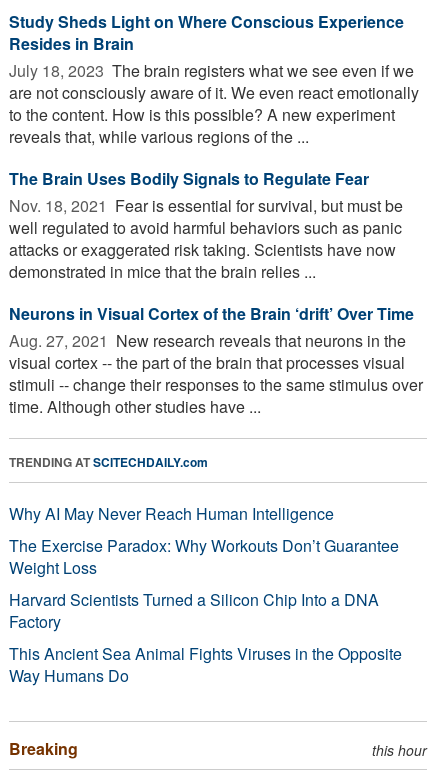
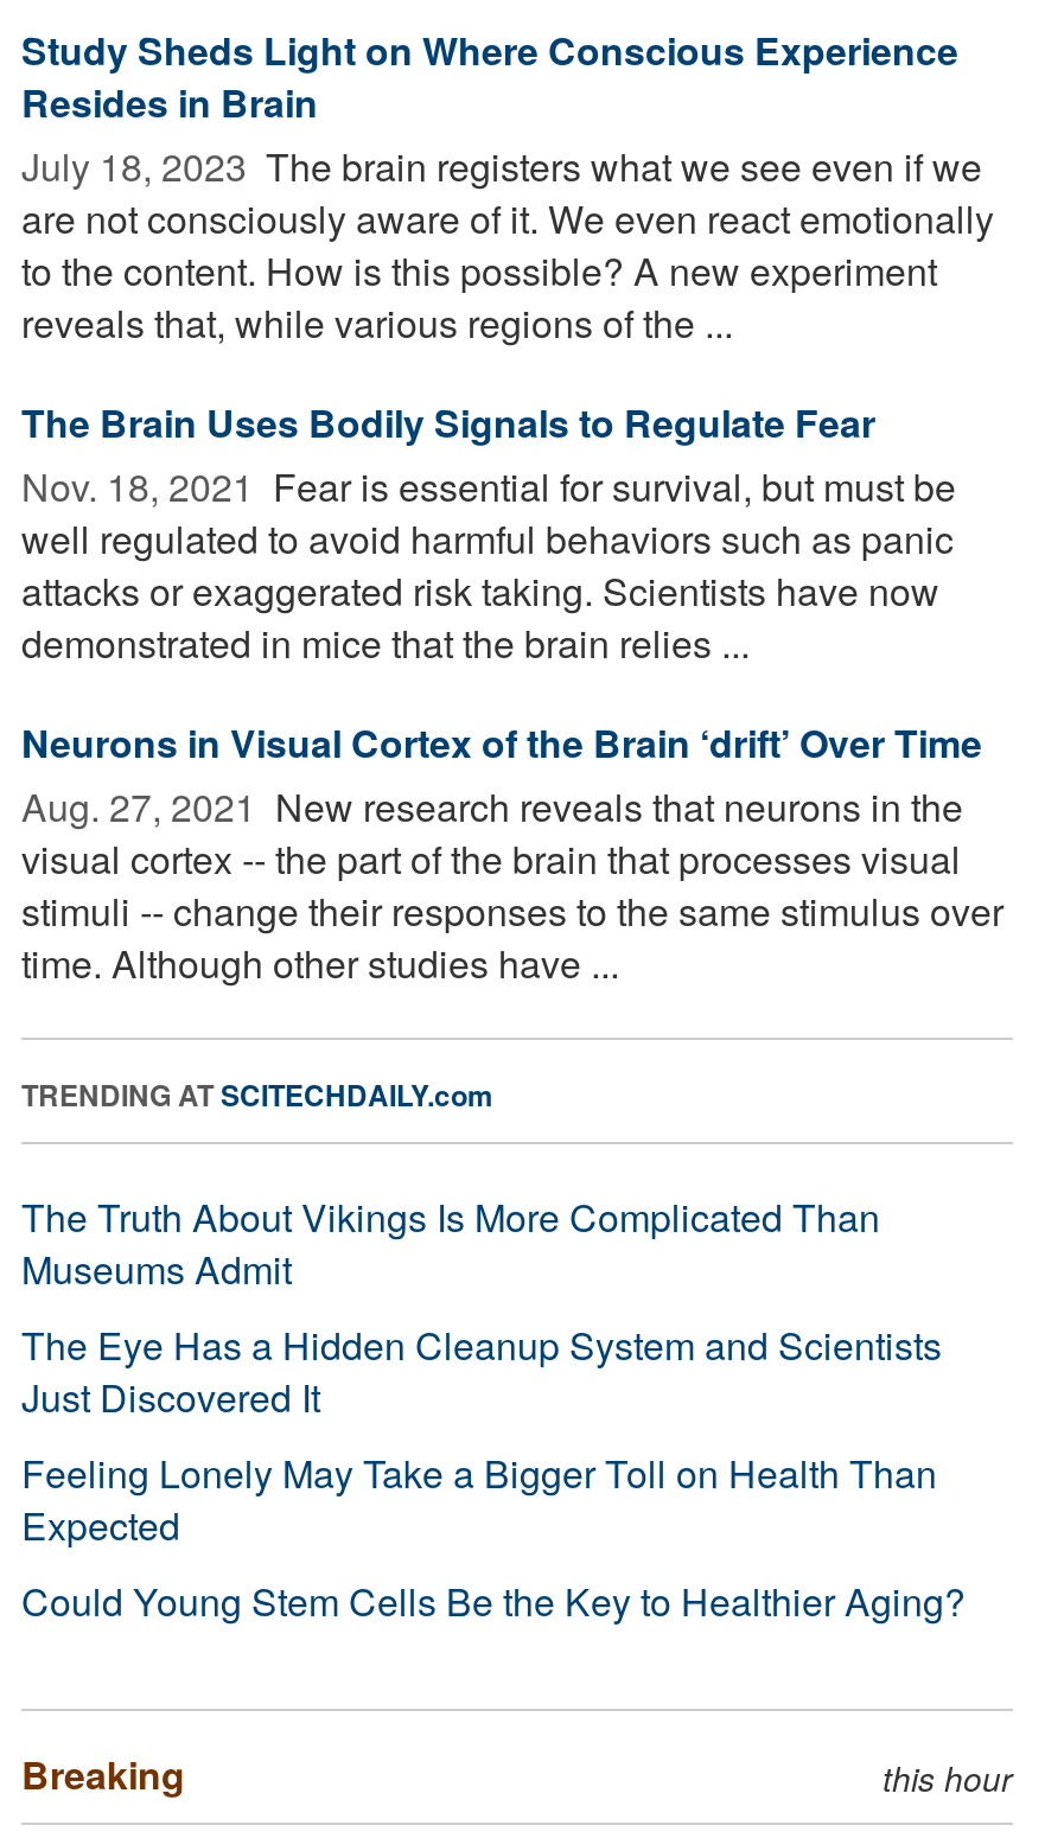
- Why AI May Never Reach Human Intelligence
- The Exercise Paradox: Why Workouts Don’t Guarantee
- Weight Loss
- Harvard Scientists Turned a Silicon Chip Into a DNA
- Factory
- This Ancient Sea Animal Fights Viruses in the Opposite
- Way Humans Do
+ The Truth About Vikings Is More Complicated Than
+ Museums Admit
+ The Eye Has a Hidden Cleanup System and Scientists
+ Just Discovered It
+ Feeling Lonely May Take a Bigger Toll on Health Than
+ Expected
+ Could Young Stem Cells Be the Key to Healthier Aging?
